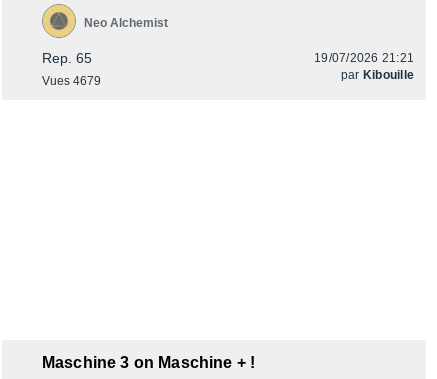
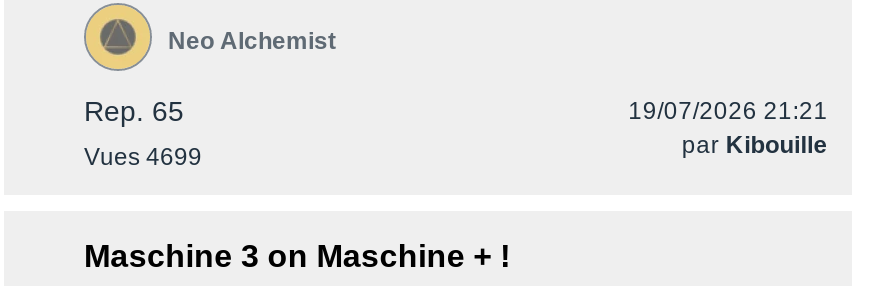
- Vues 4679
+ Vues 4699
